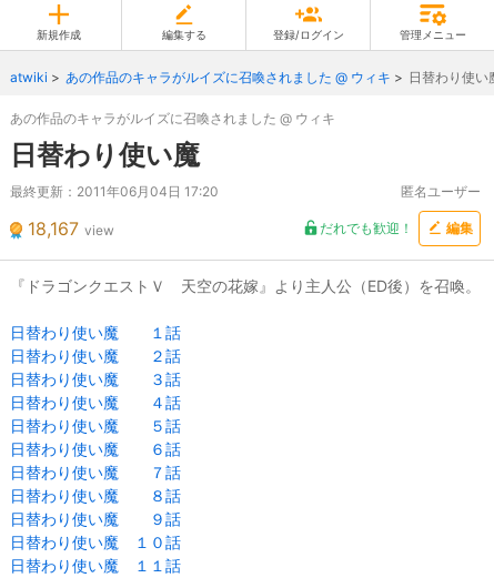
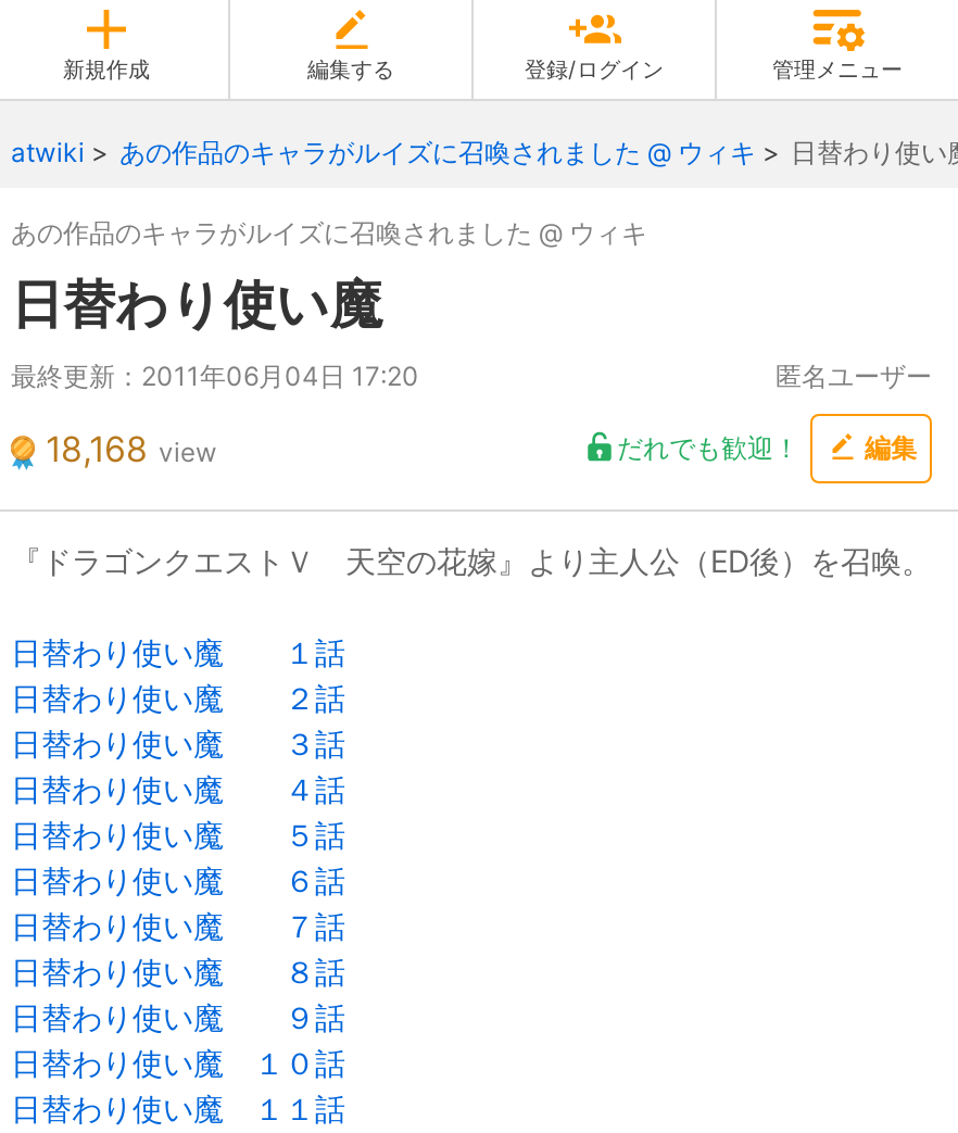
- 18,167 view
+ 18,168 view
